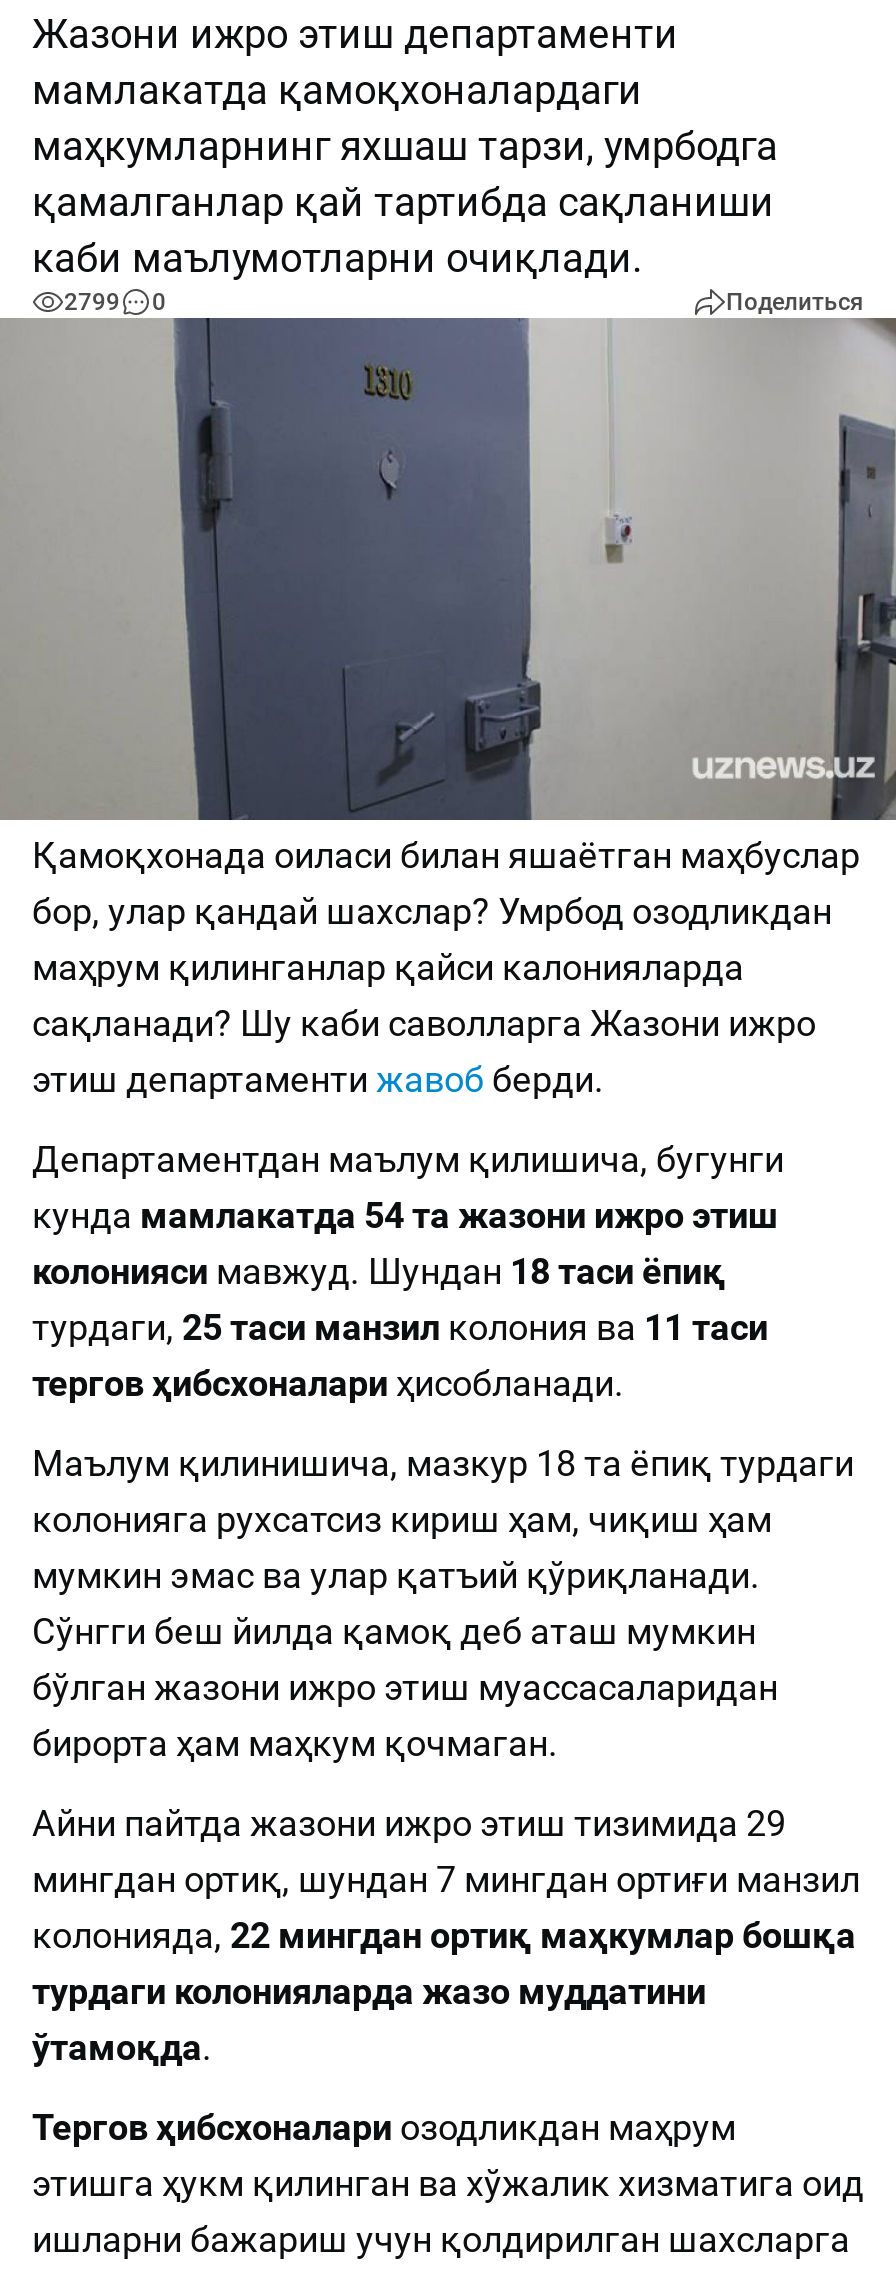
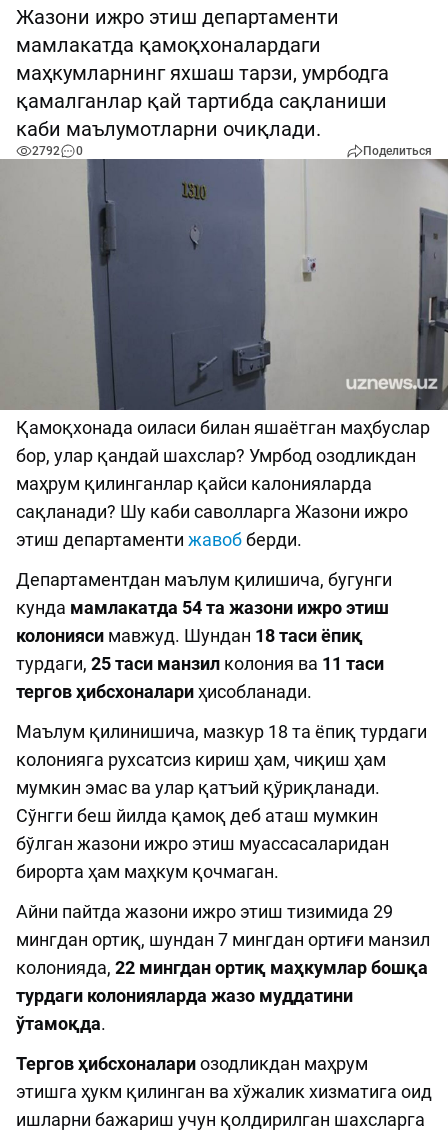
- 2799 0
+ 2792 0
